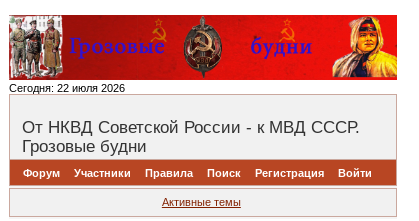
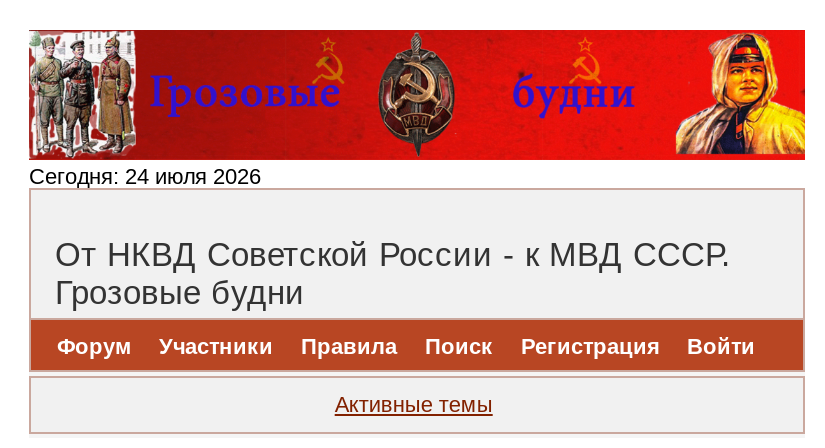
- Сегодня: 22 июля 2026
+ Сегодня: 24 июля 2026
